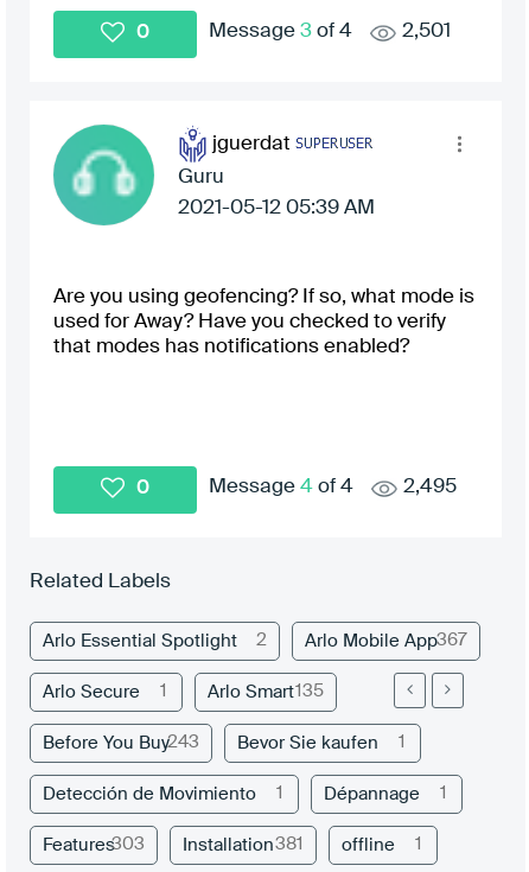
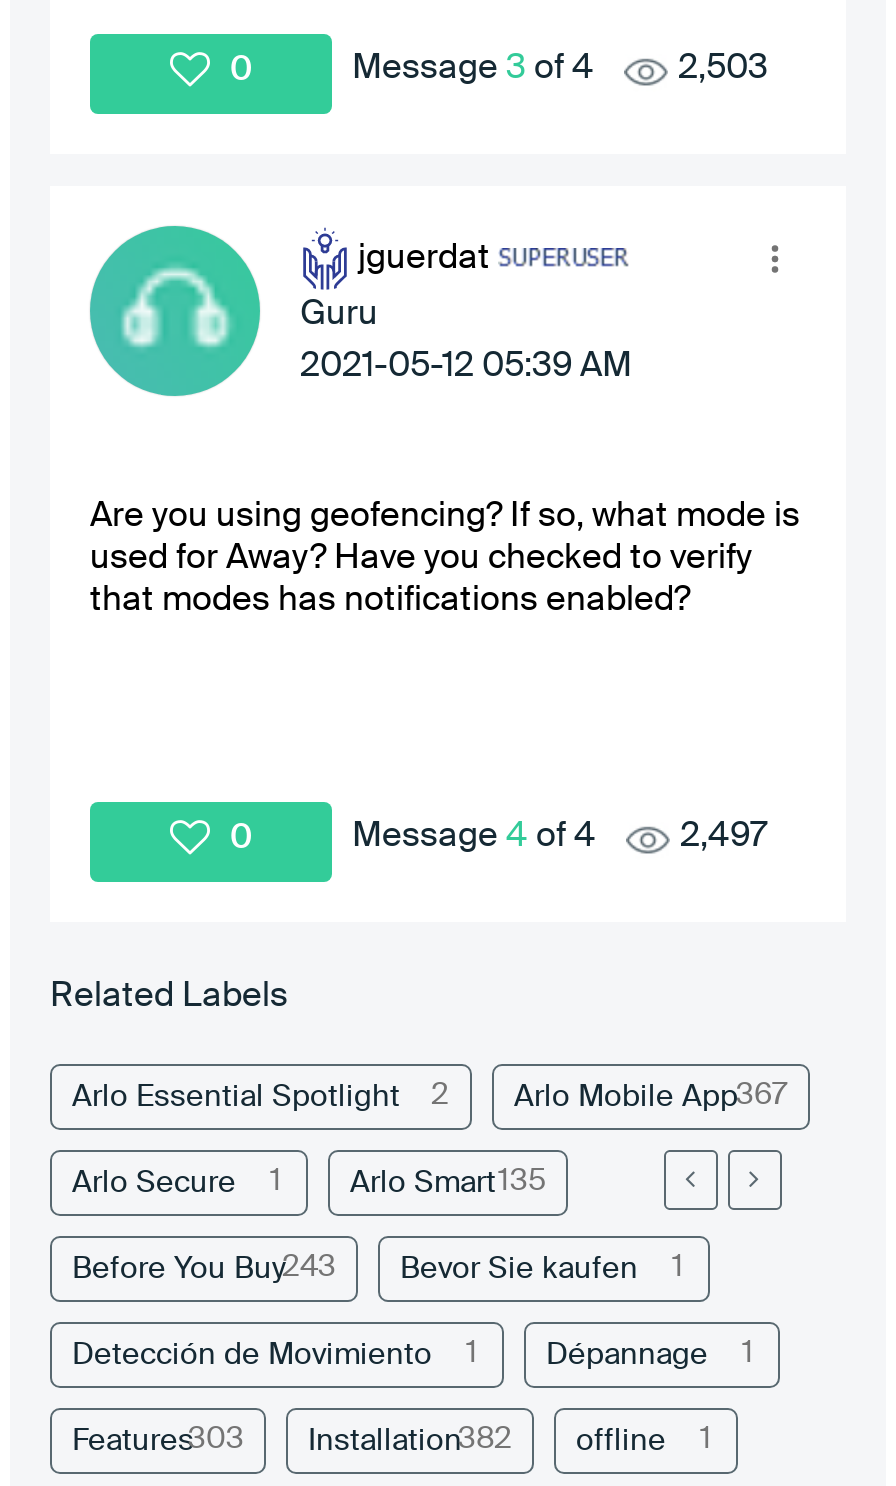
- 2,501
+ 2,503

- 2,495
+ 2,497

- Installation381
+ Installation382
